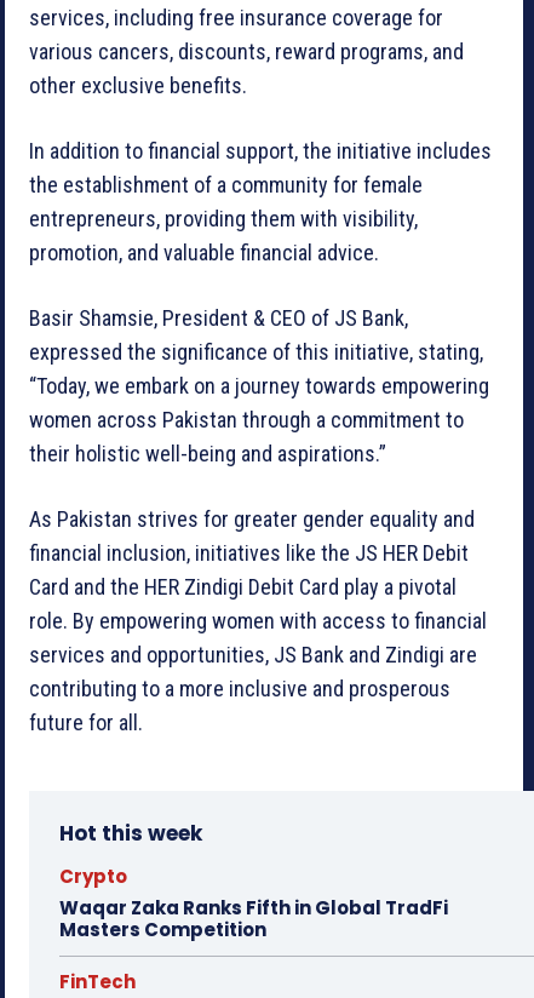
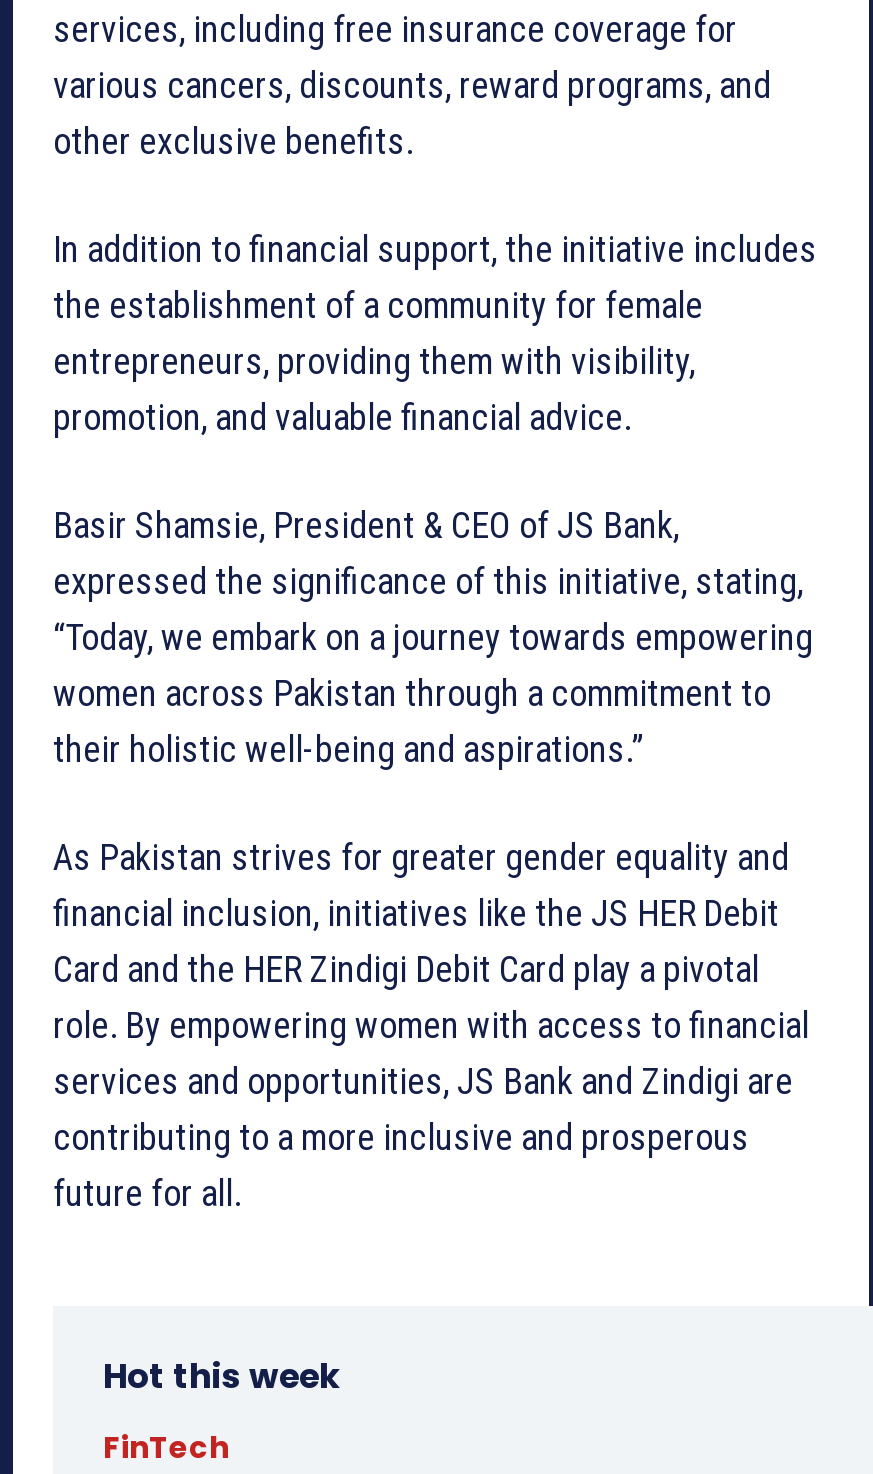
- Crypto
- Waqar Zaka Ranks Fifth in Global TradFi
- Masters Competition
